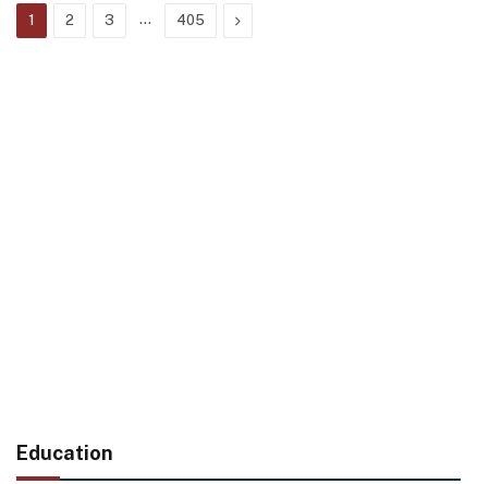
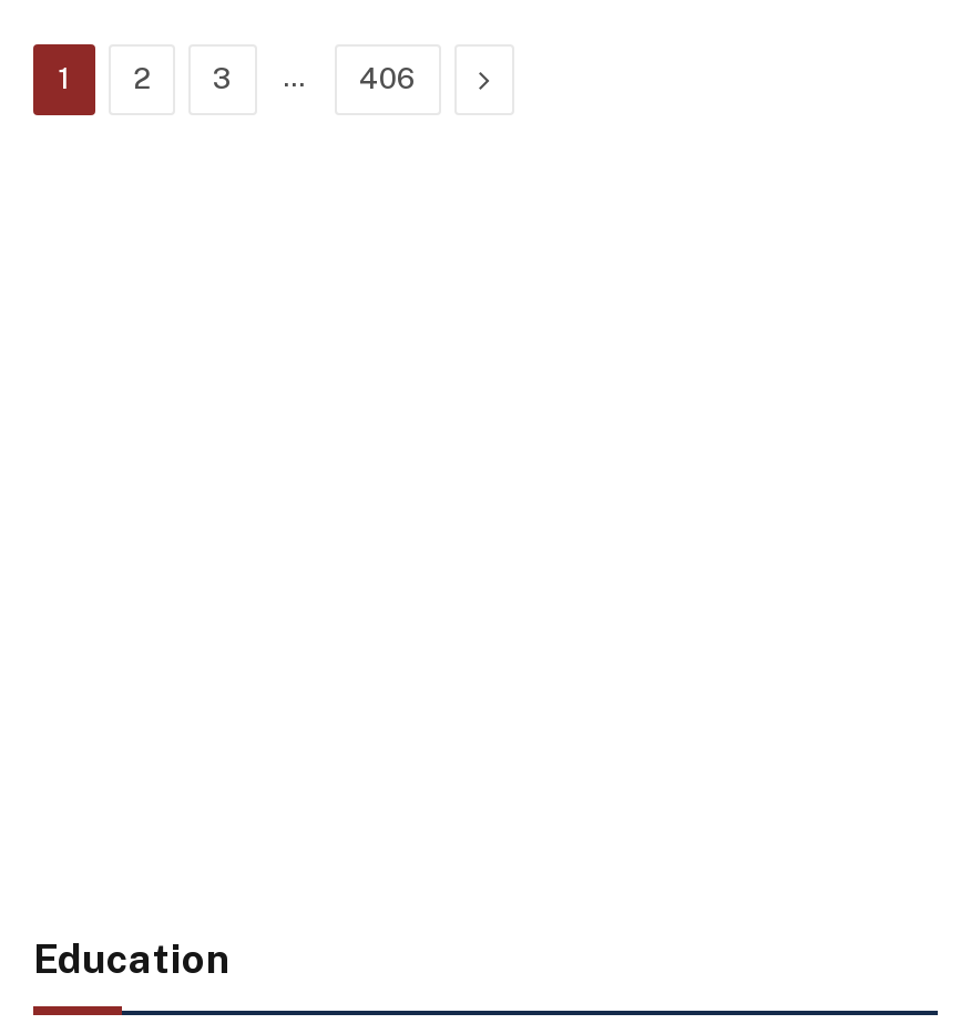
- 405
+ 406
